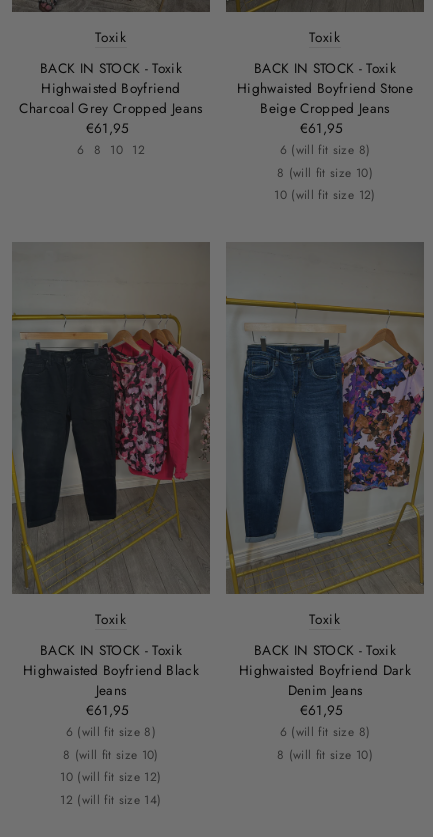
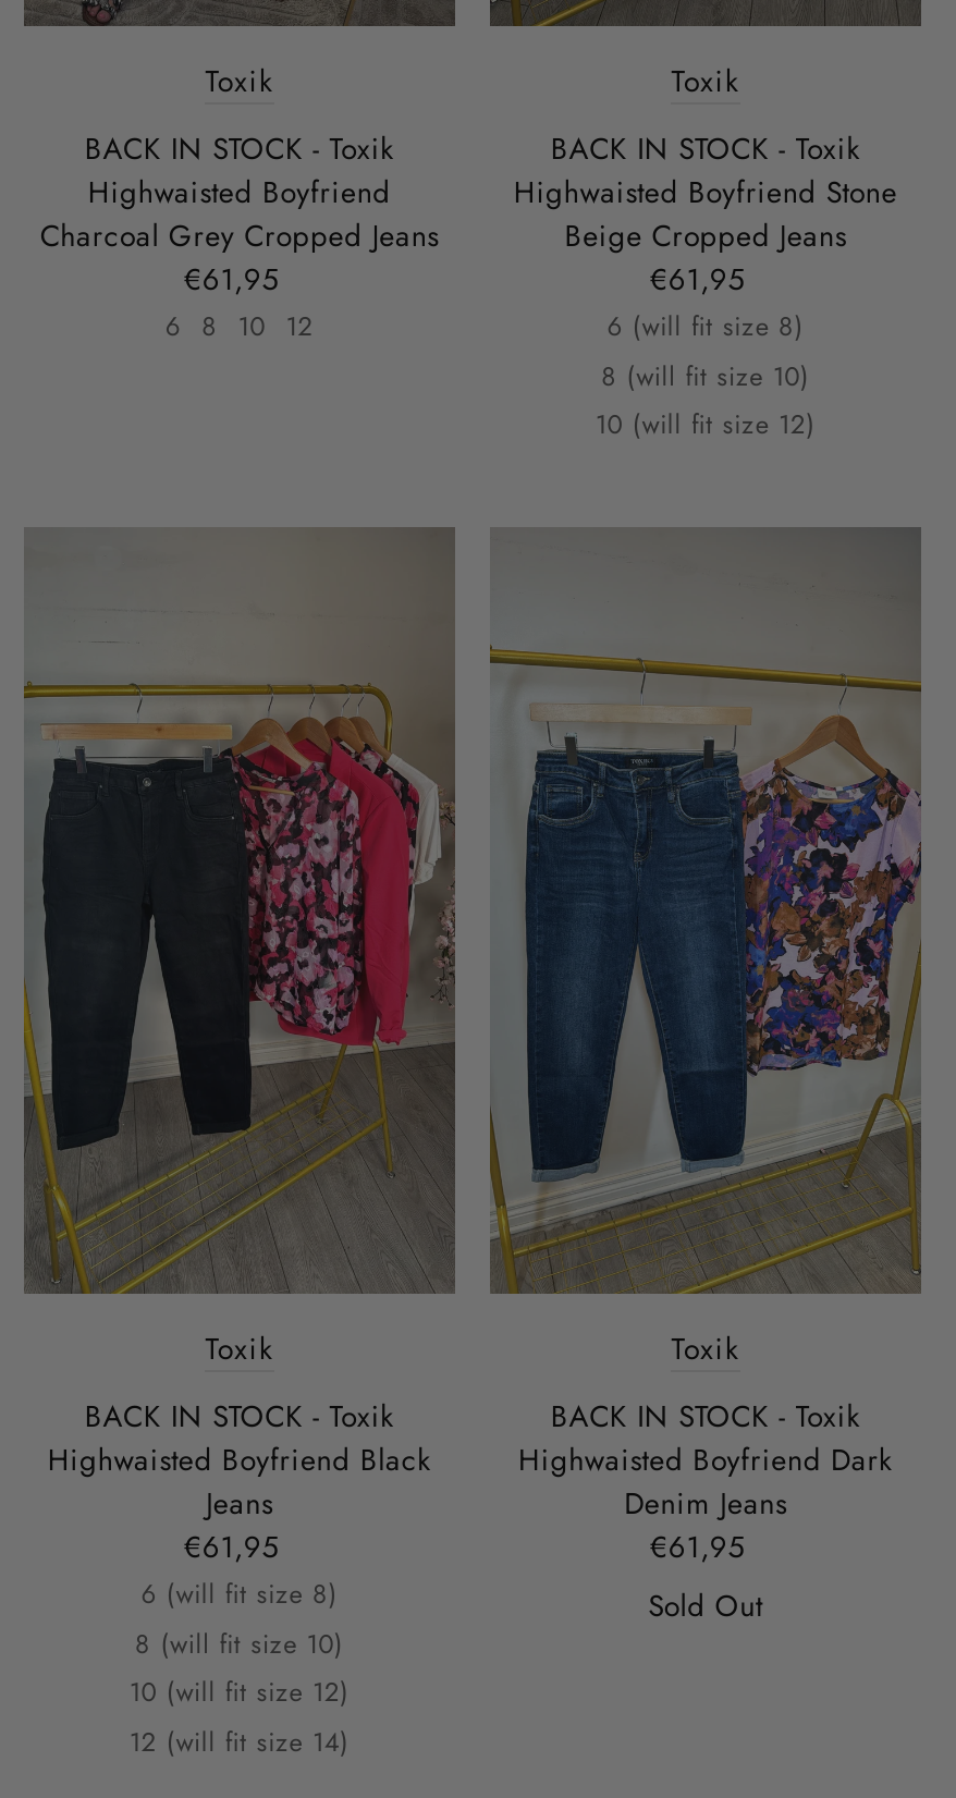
- 6 (will fit size 8)
- 8 (will fit size 10)
+ Sold Out
